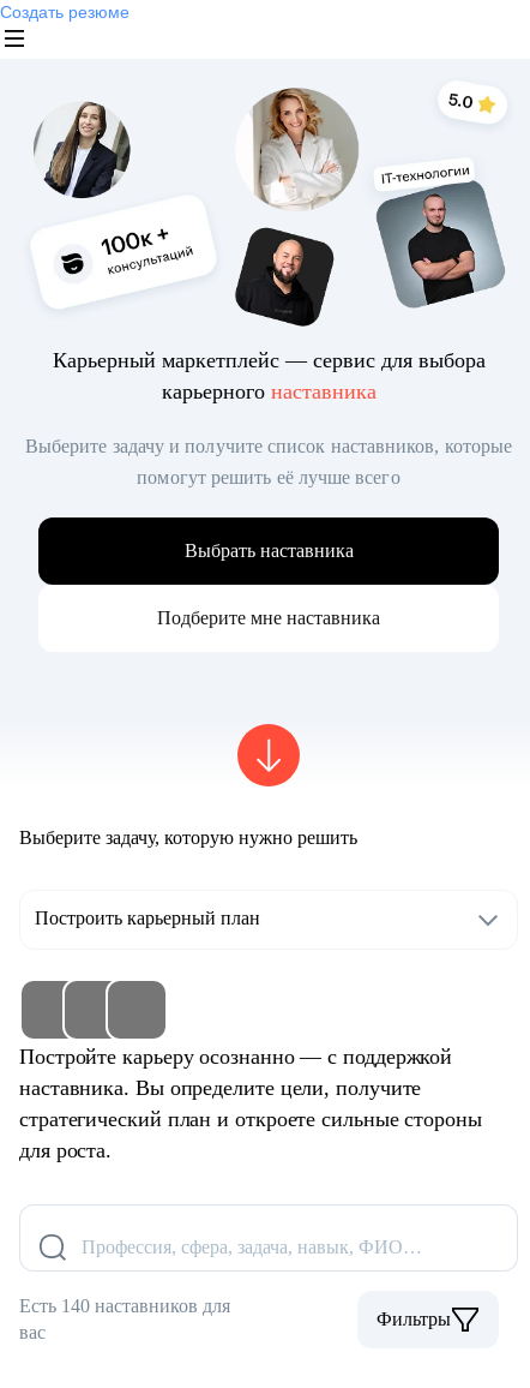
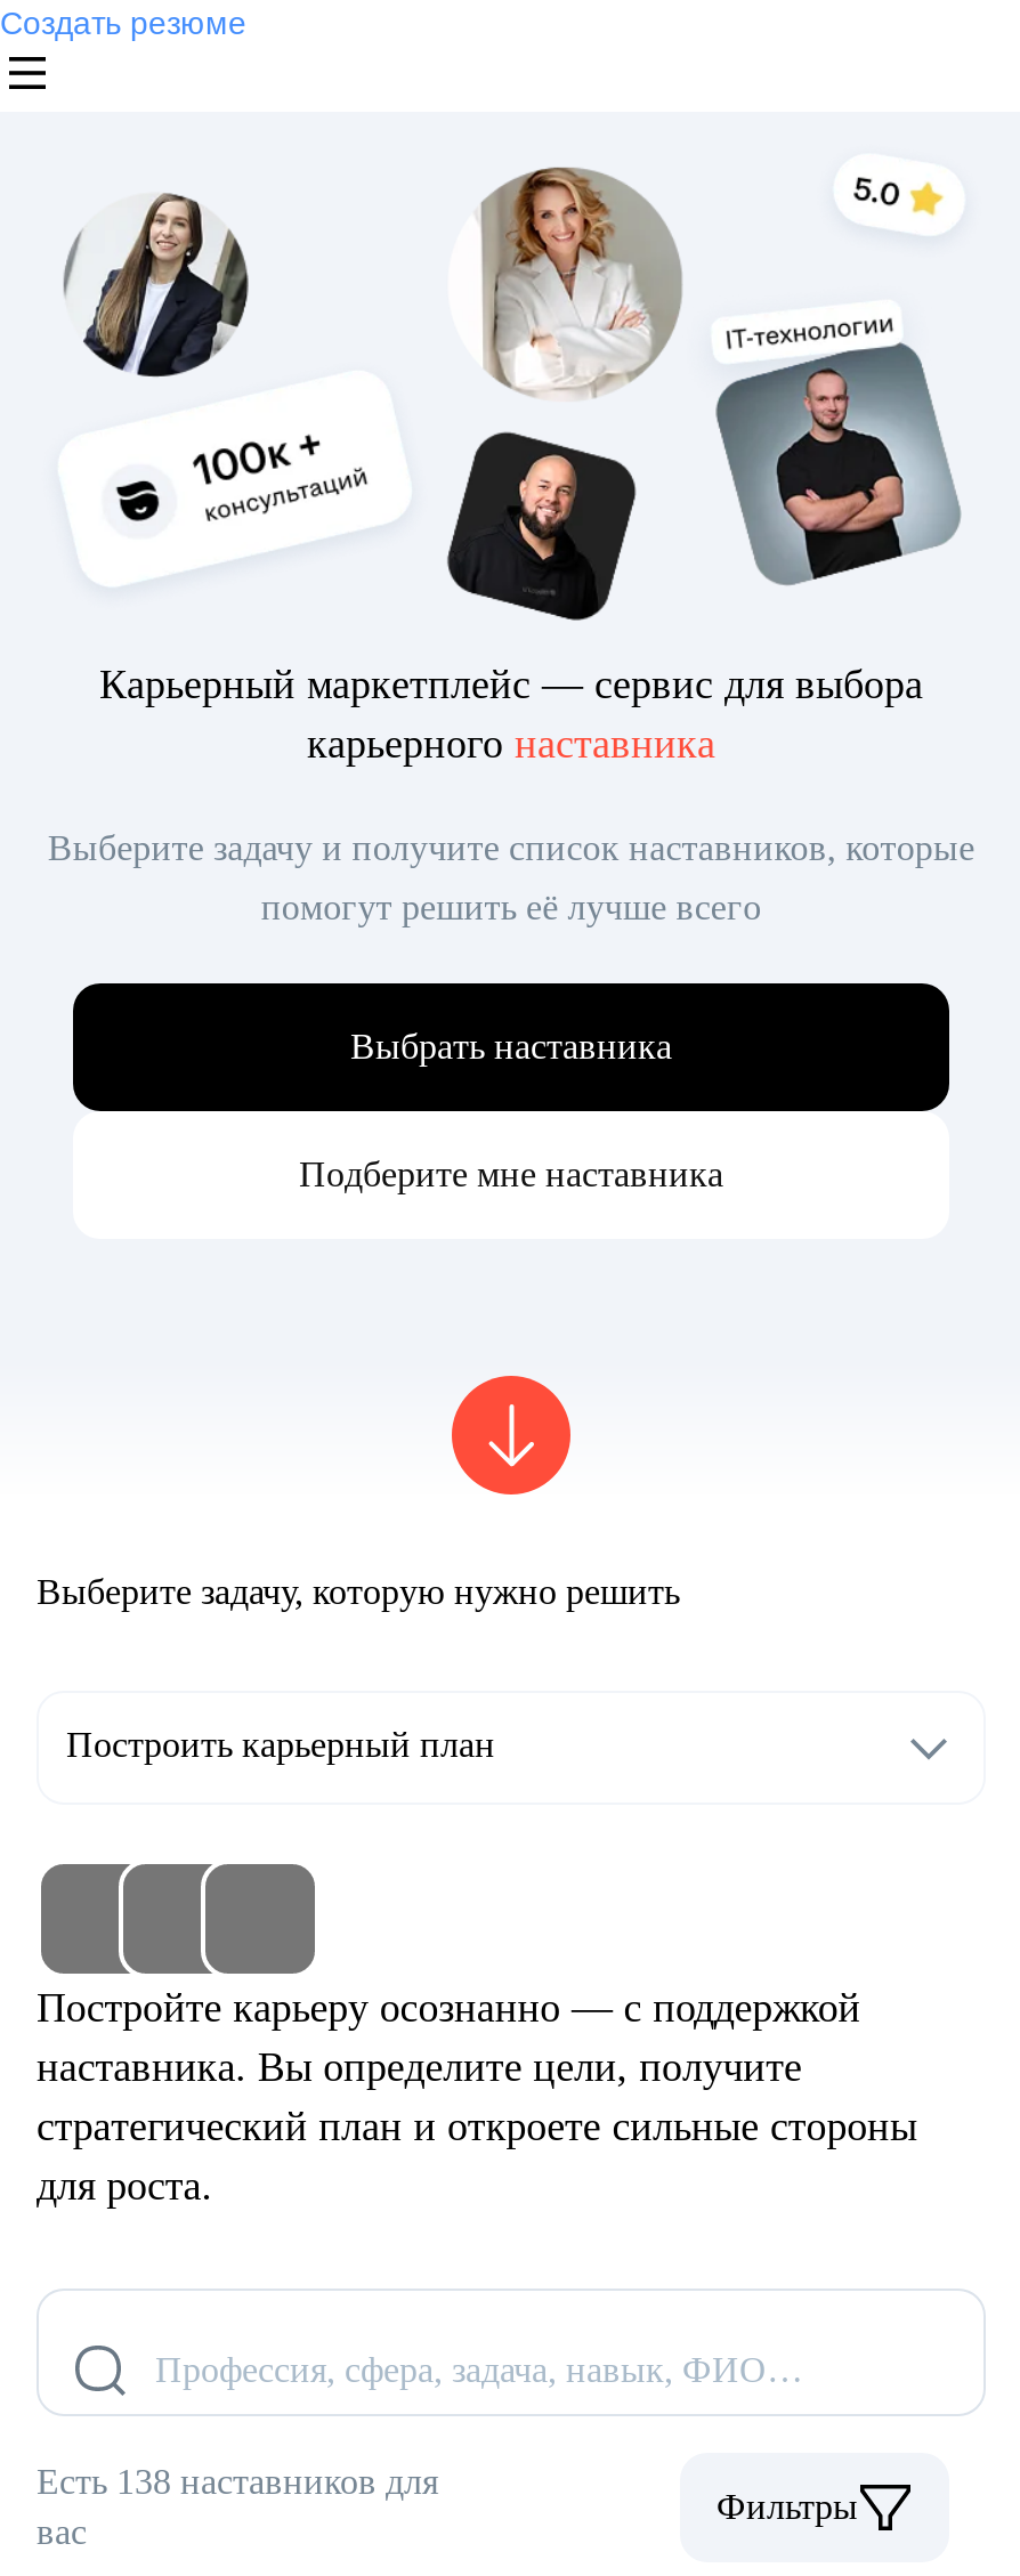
- Есть 140 наставников для
+ Есть 138 наставников для
